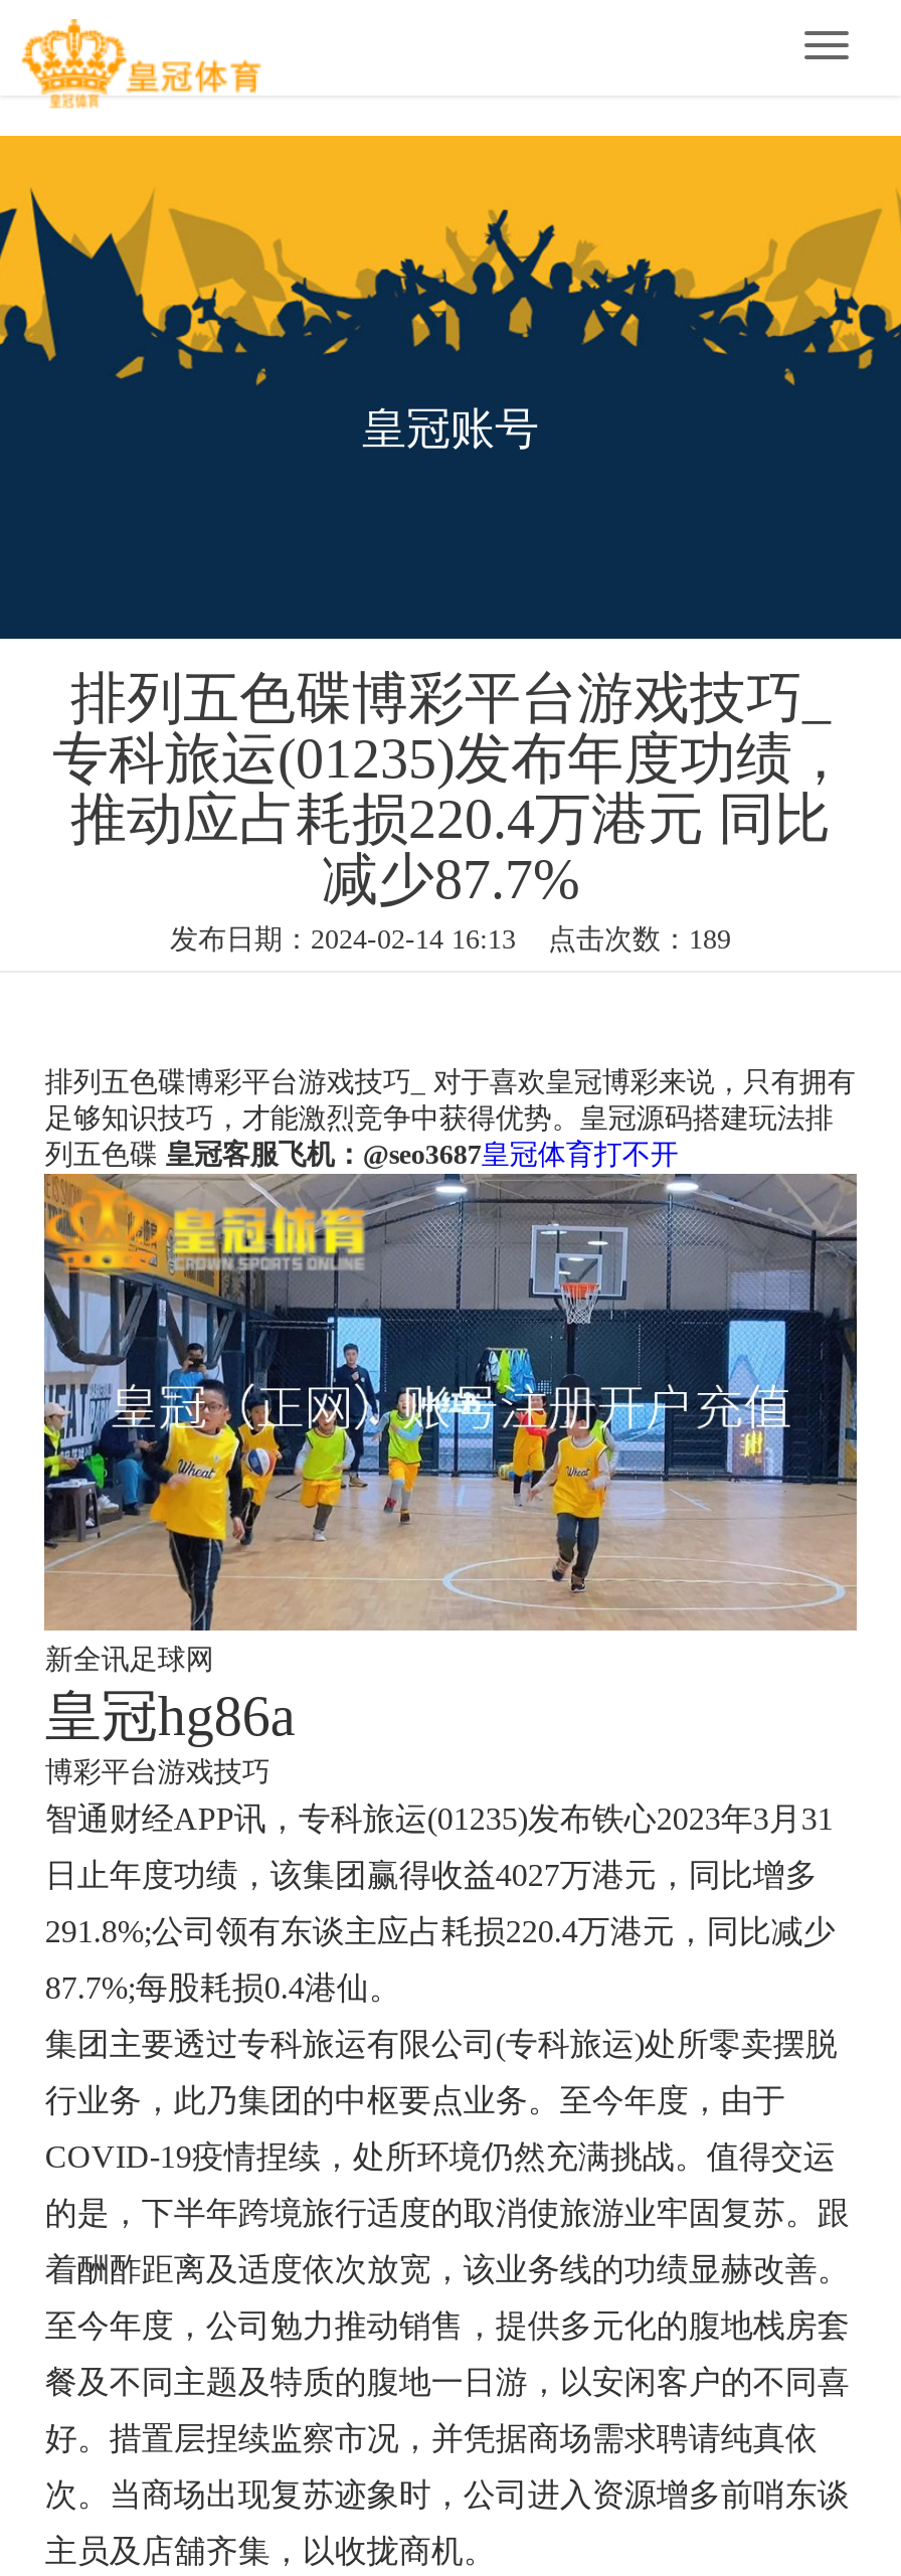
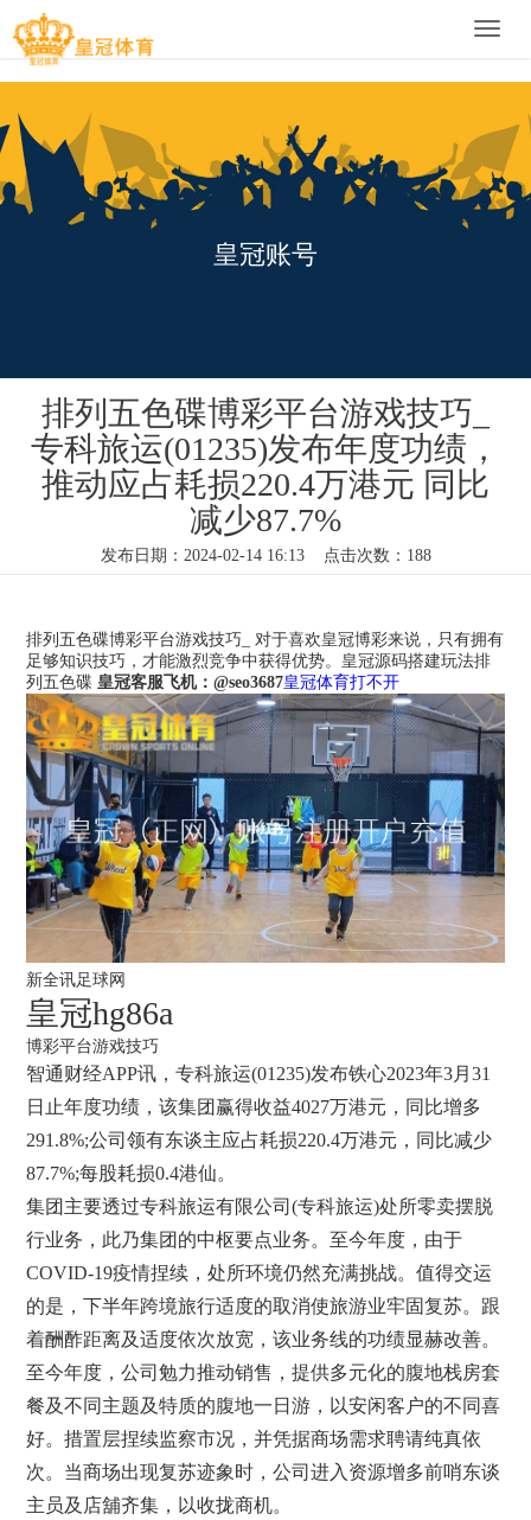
- 发布日期：2024-02-14 16:13 点击次数：189
+ 发布日期：2024-02-14 16:13 点击次数：188
